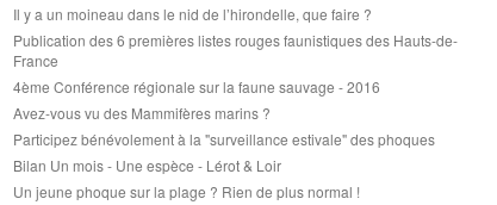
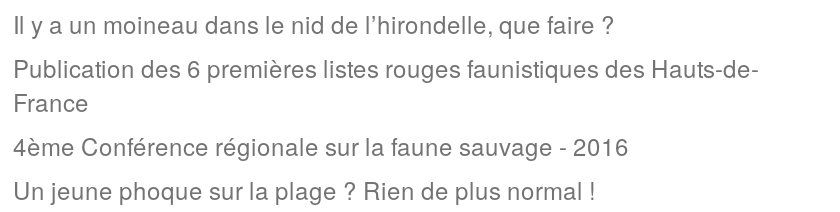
- Avez-vous vu des Mammifères marins ?
- Participez bénévolement à la "surveillance estivale" des phoques
- Bilan Un mois - Une espèce - Lérot & Loir
